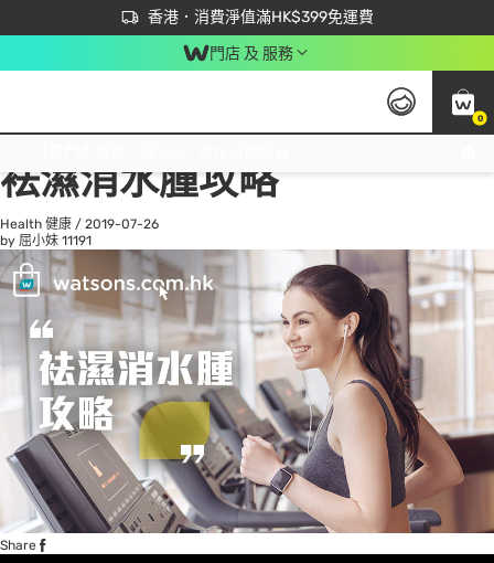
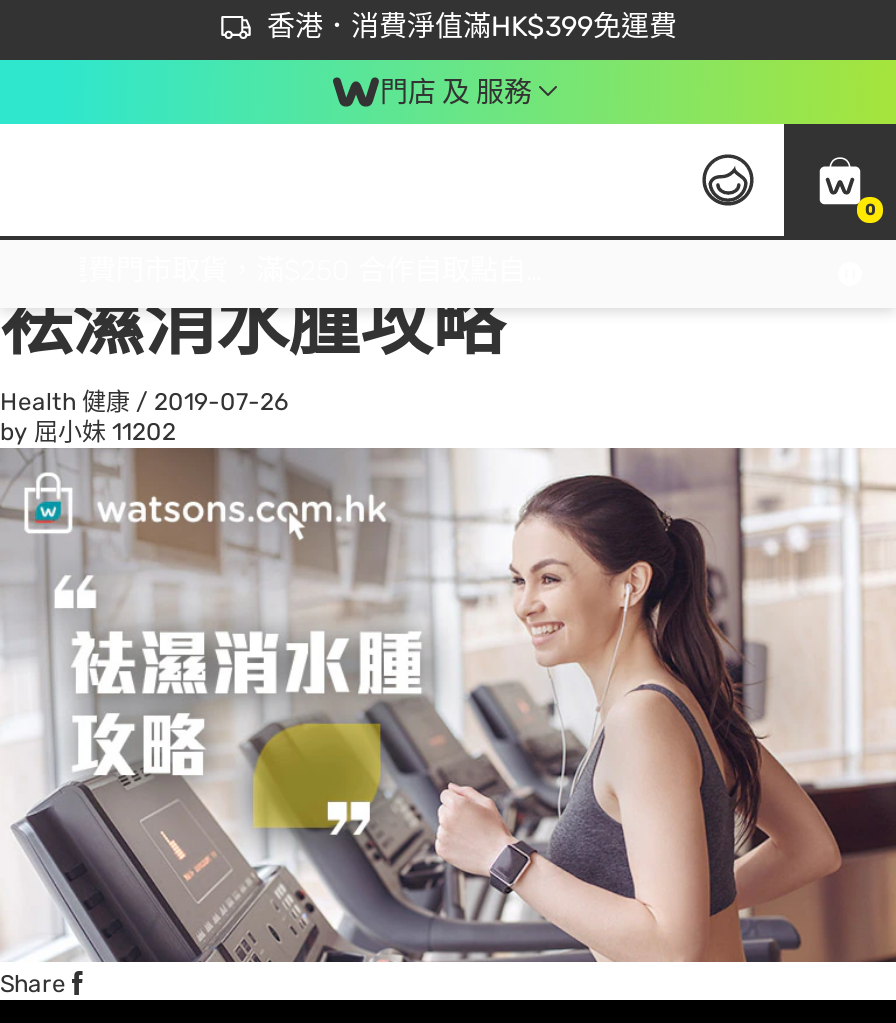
- by 屈小妹 11191
+ by 屈小妹 11202
